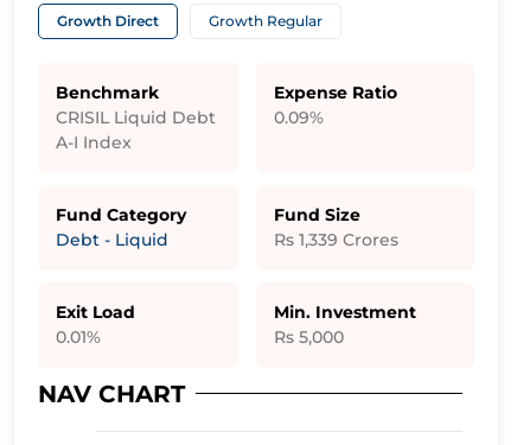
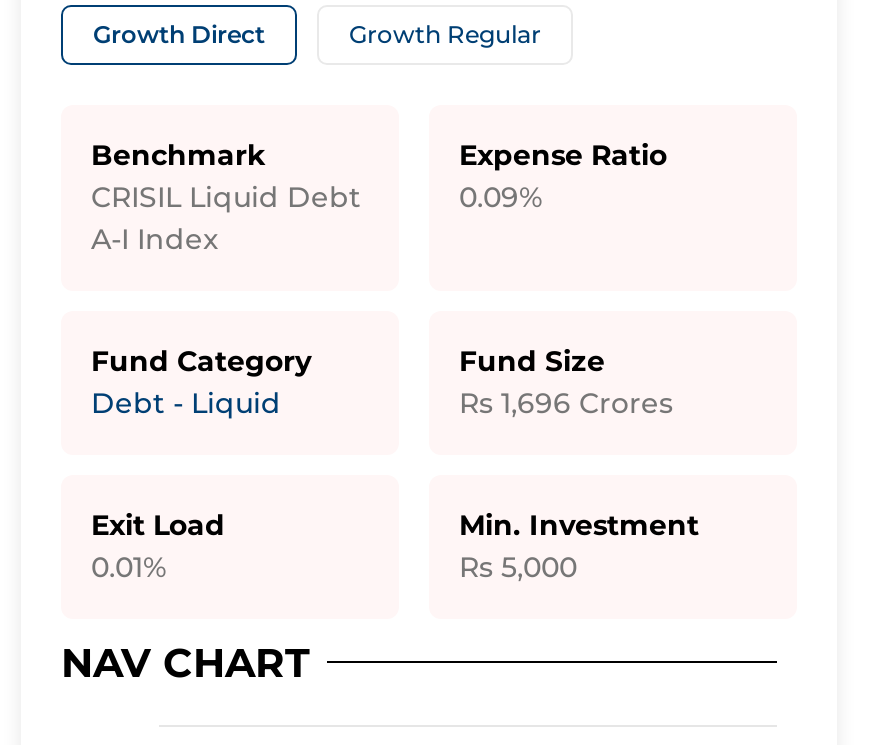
- Rs 1,339 Crores
+ Rs 1,696 Crores
